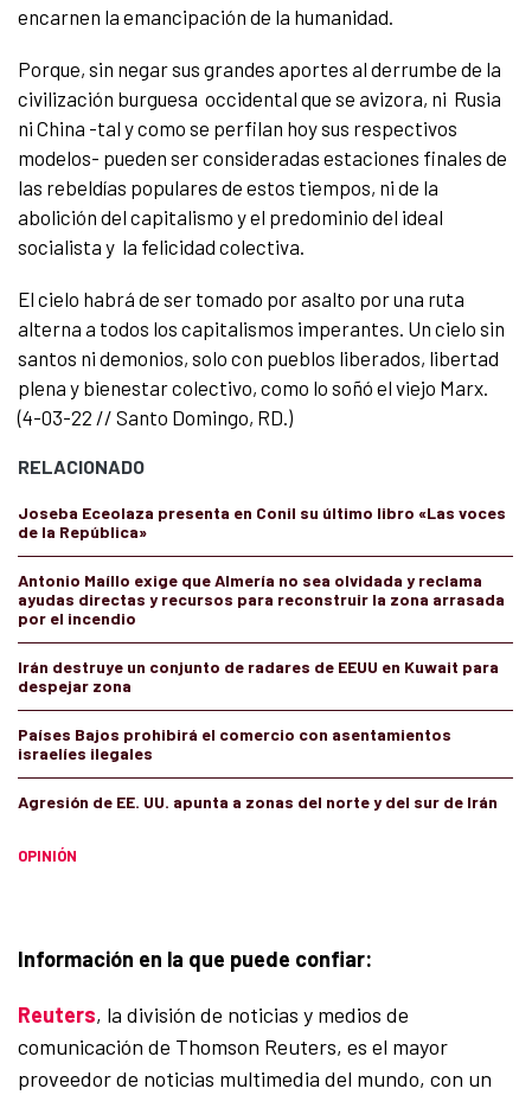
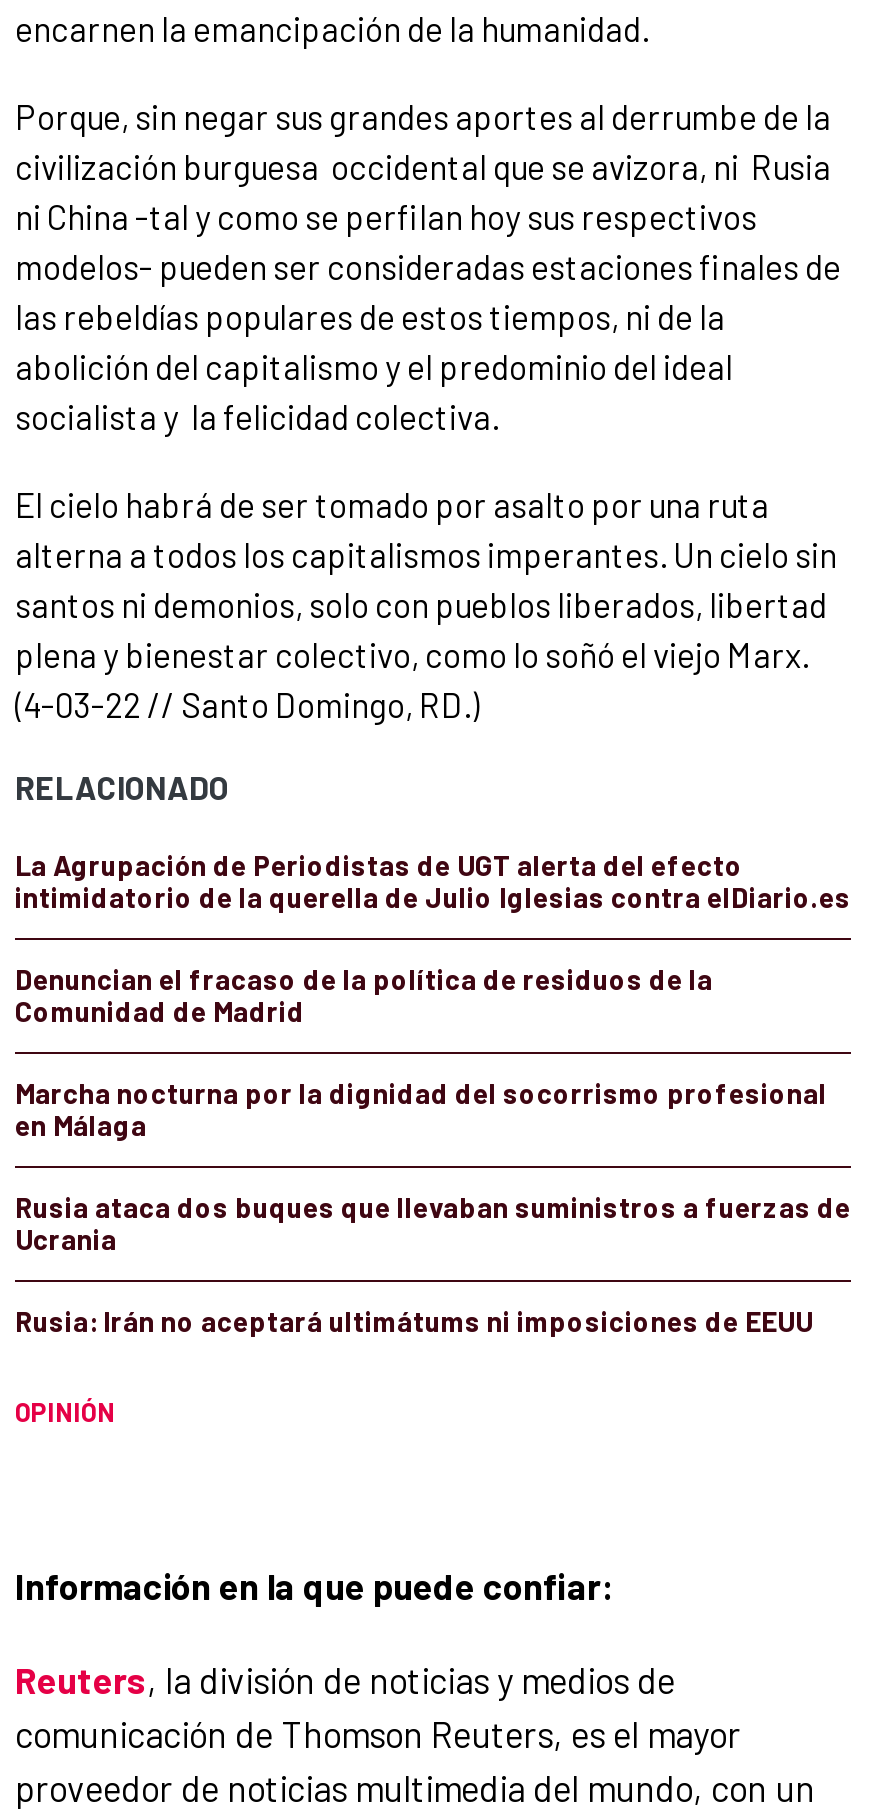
- Joseba Eceolaza presenta en Conil su último libro «Las voces
- de la República»
+ La Agrupación de Periodistas de UGT alerta del efecto
+ intimidatorio de la querella de Julio Iglesias contra elDiario.es

- Antonio Maíllo exige que Almería no sea olvidada y reclama
- ayudas directas y recursos para reconstruir la zona arrasada
- por el incendio
+ Denuncian el fracaso de la política de residuos de la
+ Comunidad de Madrid

- Irán destruye un conjunto de radares de EEUU en Kuwait para
- despejar zona
+ Marcha nocturna por la dignidad del socorrismo profesional
+ en Málaga

- Países Bajos prohibirá el comercio con asentamientos
- israelíes ilegales
+ Rusia ataca dos buques que llevaban suministros a fuerzas de
+ Ucrania

- Agresión de EE. UU. apunta a zonas del norte y del sur de Irán
+ Rusia: Irán no aceptará ultimátums ni imposiciones de EEUU
